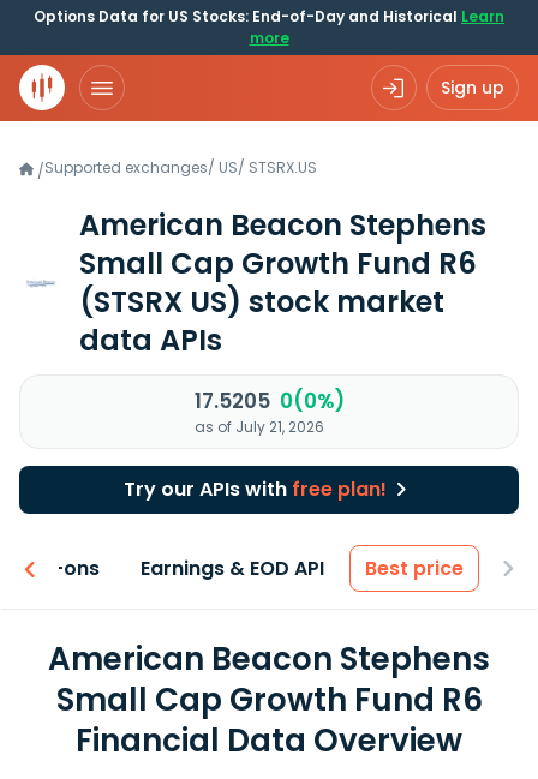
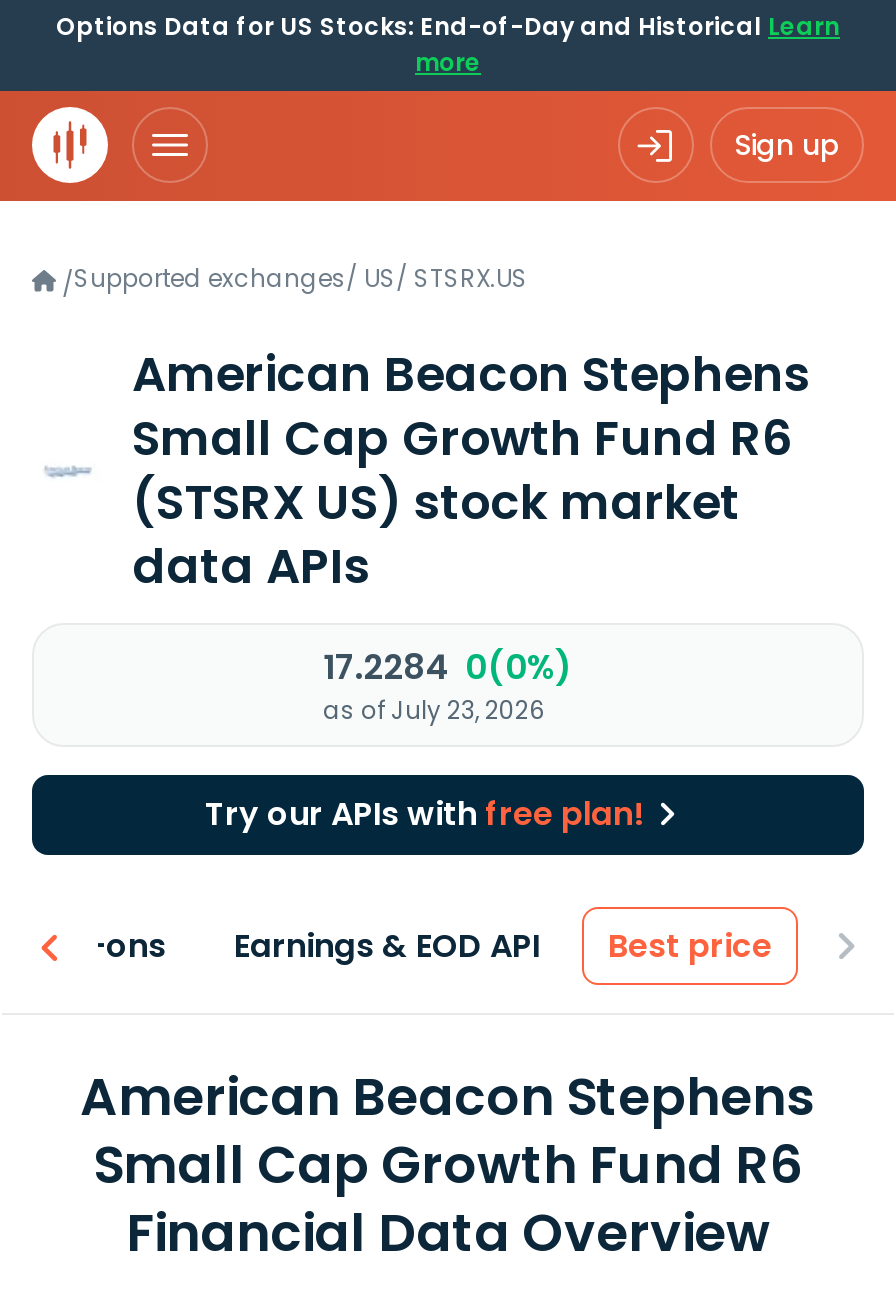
- 17.5205 0(0%)
+ 17.2284 0(0%)

- as of July 21, 2026
+ as of July 23, 2026
